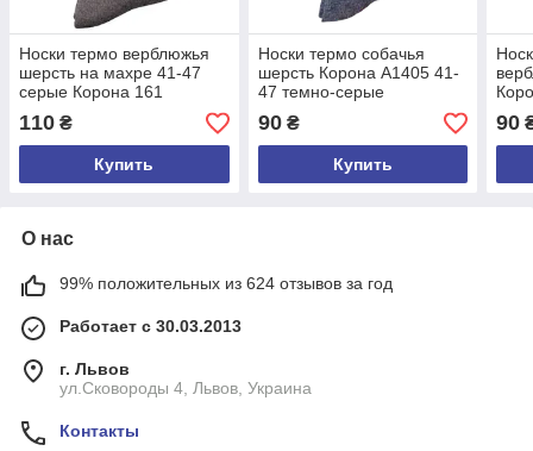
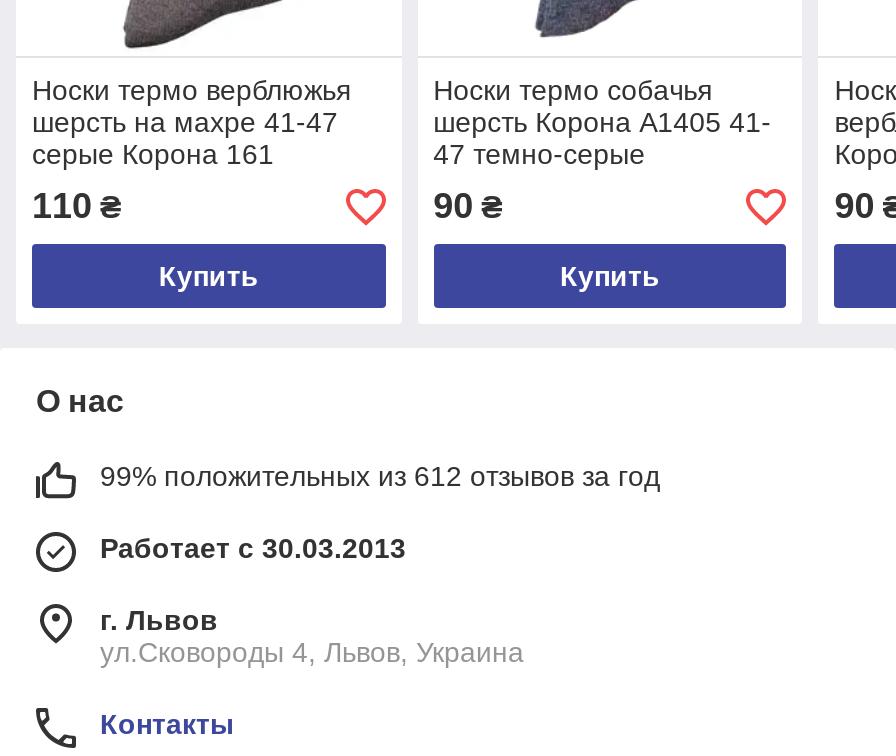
- 99% положительных из 624 отзывов за год
+ 99% положительных из 612 отзывов за год
